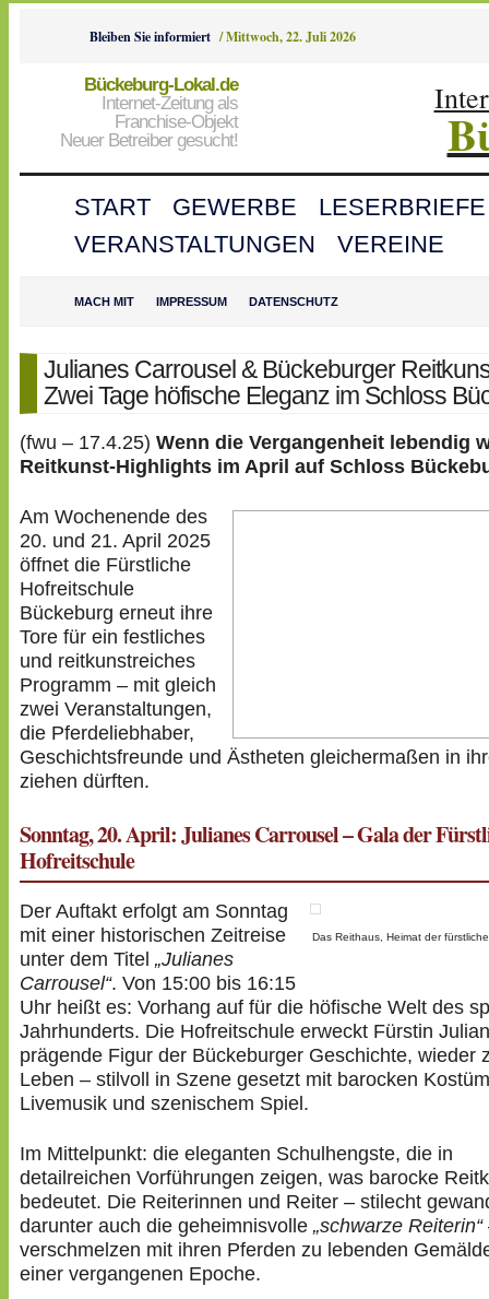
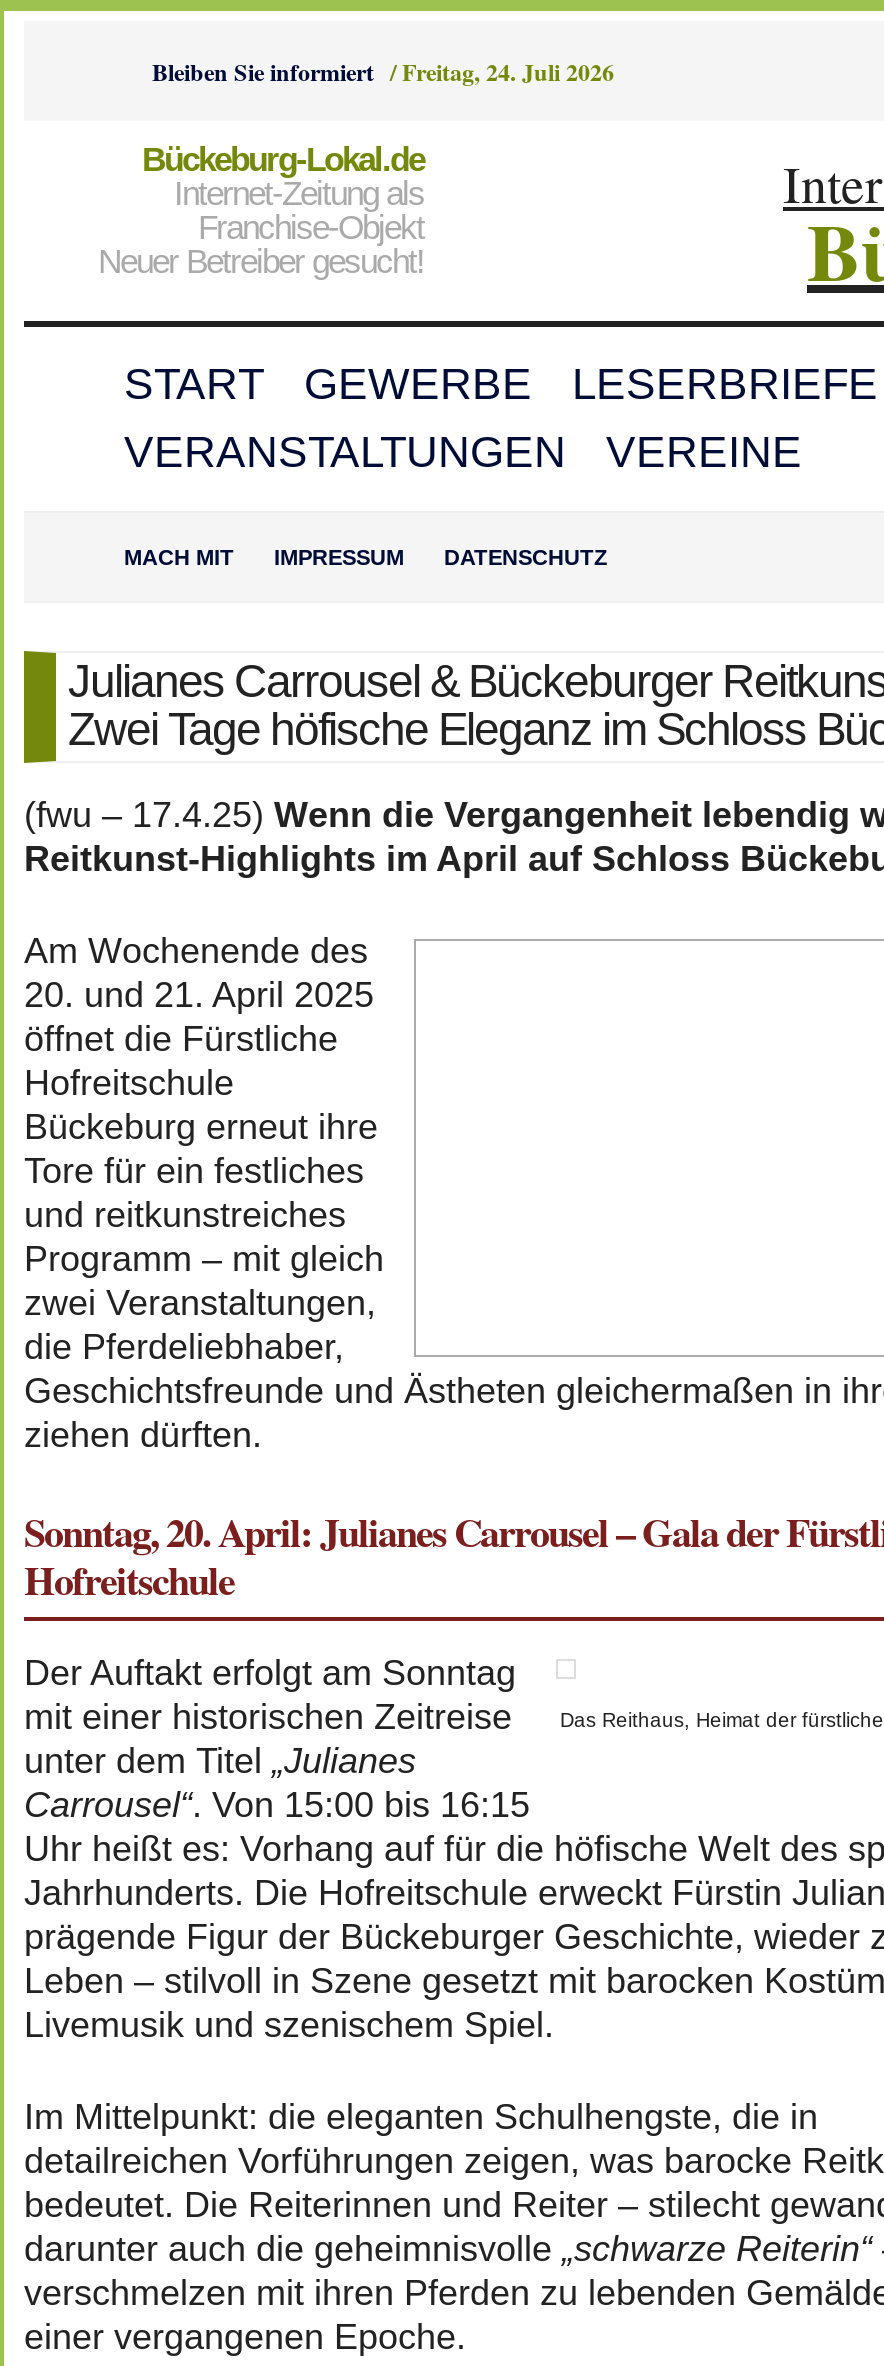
- Bleiben Sie informiert / Mittwoch, 22. Juli 2026
+ Bleiben Sie informiert / Freitag, 24. Juli 2026
